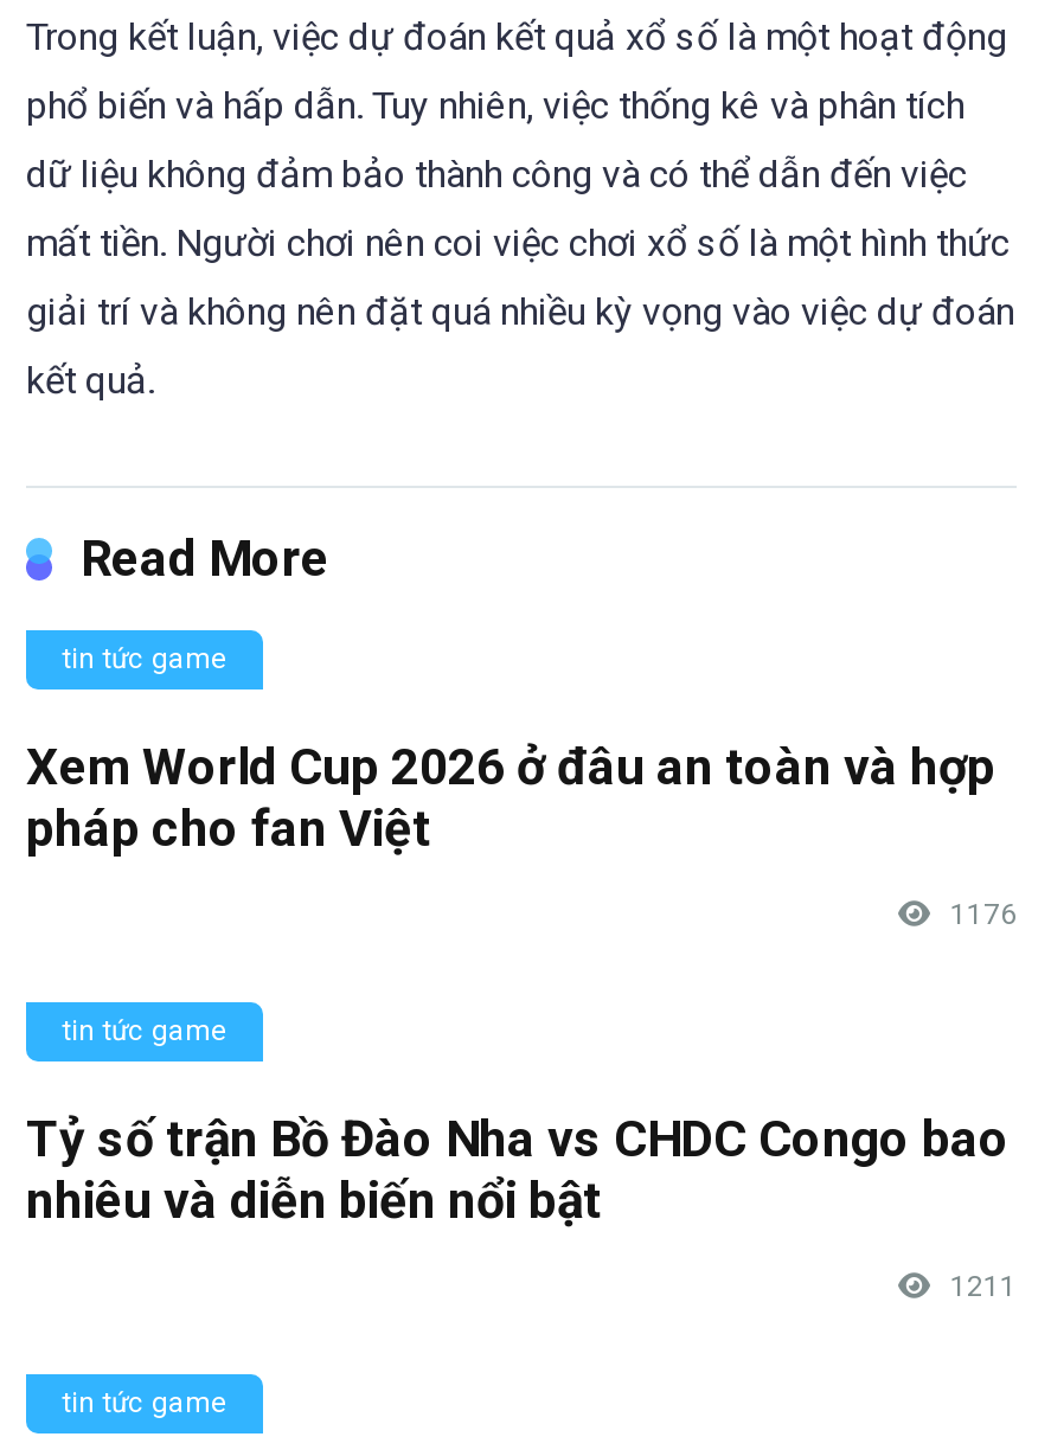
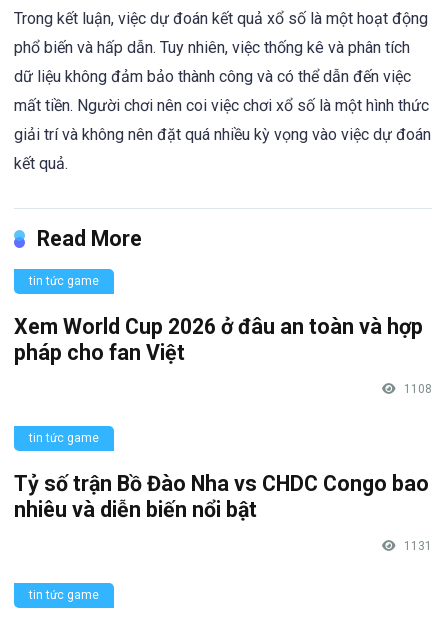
- 1176
+ 1108

- 1211
+ 1131
